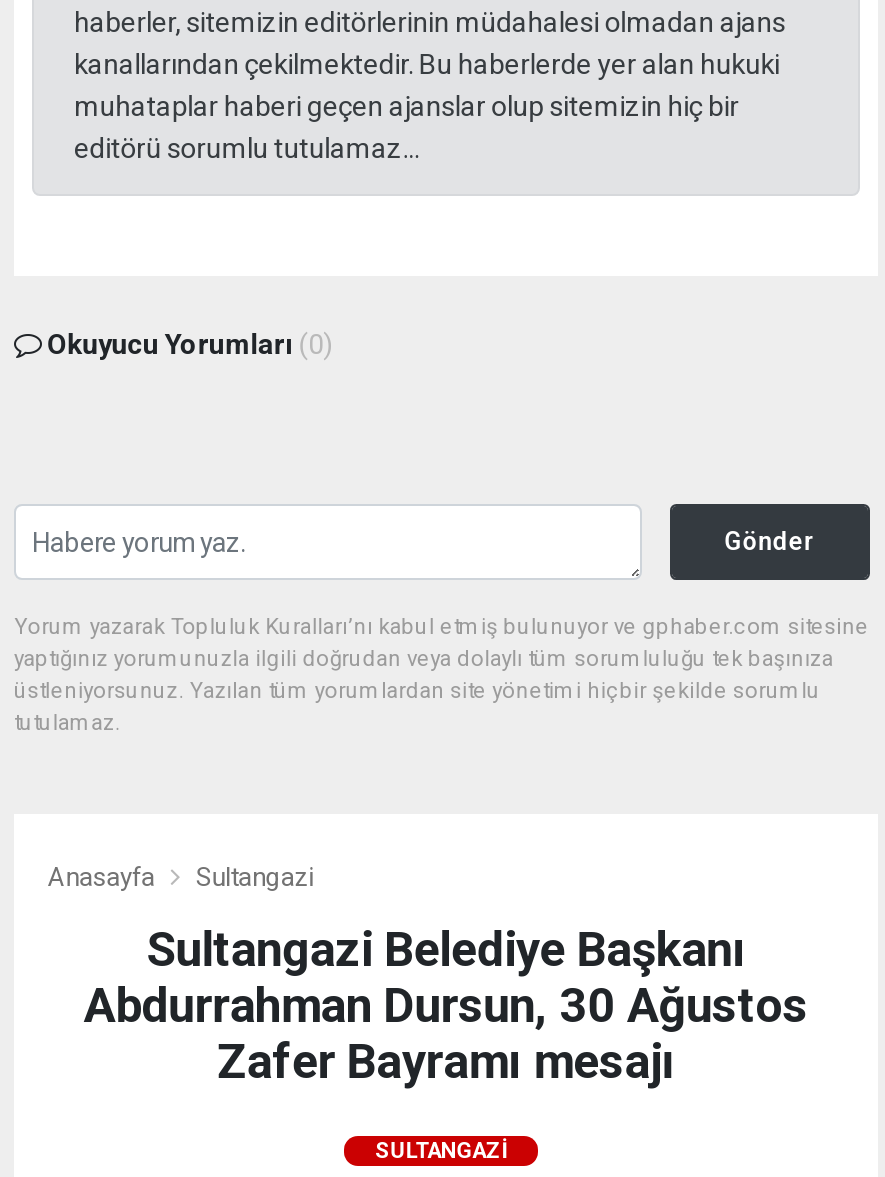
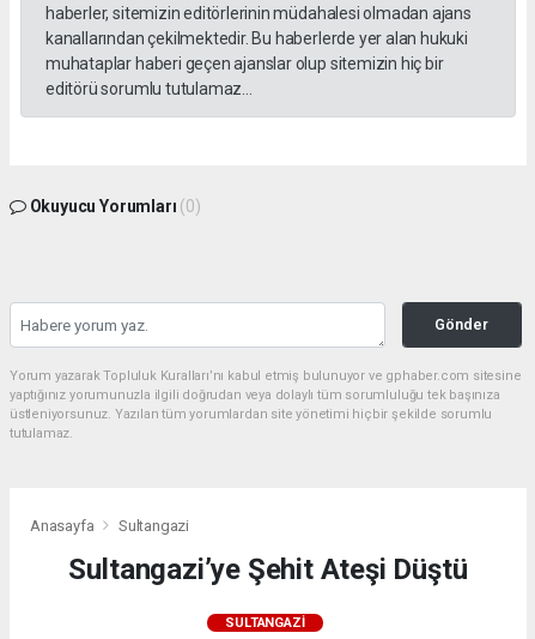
- Sultangazi Belediye Başkanı
- Abdurrahman Dursun, 30 Ağustos
- Zafer Bayramı mesajı
+ Sultangazi’ye Şehit Ateşi Düştü
